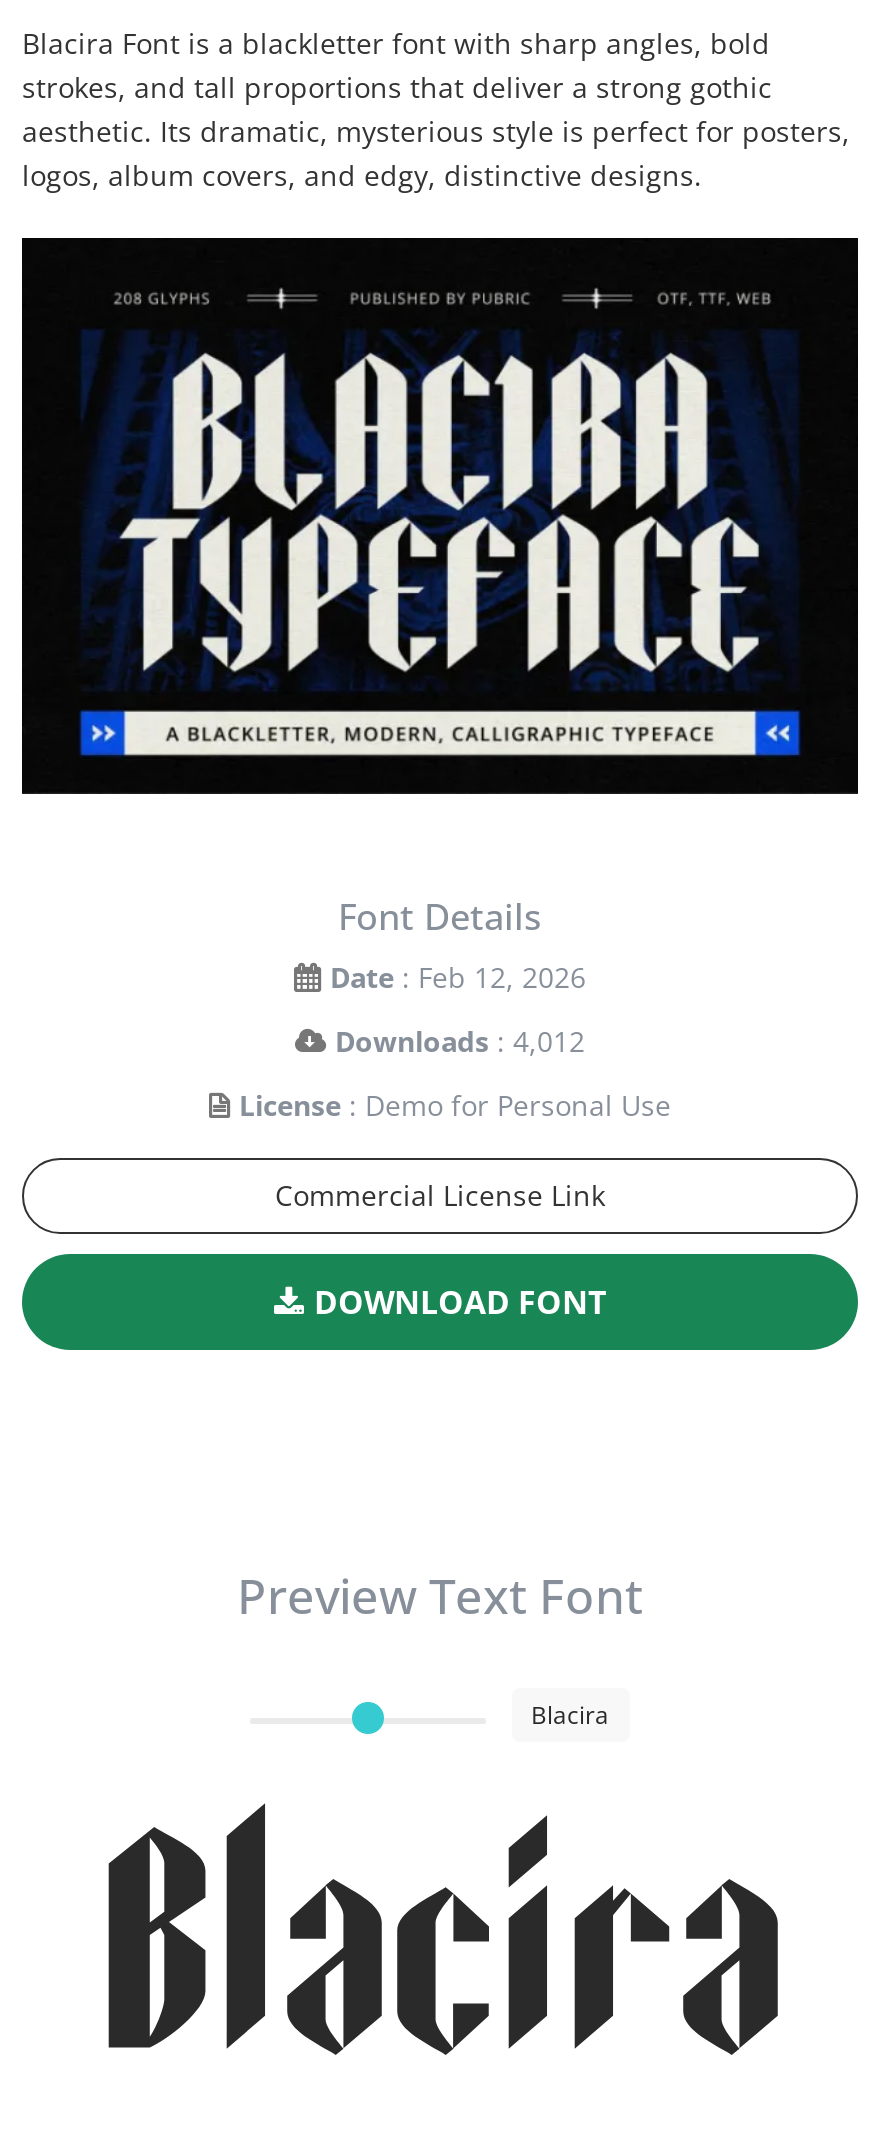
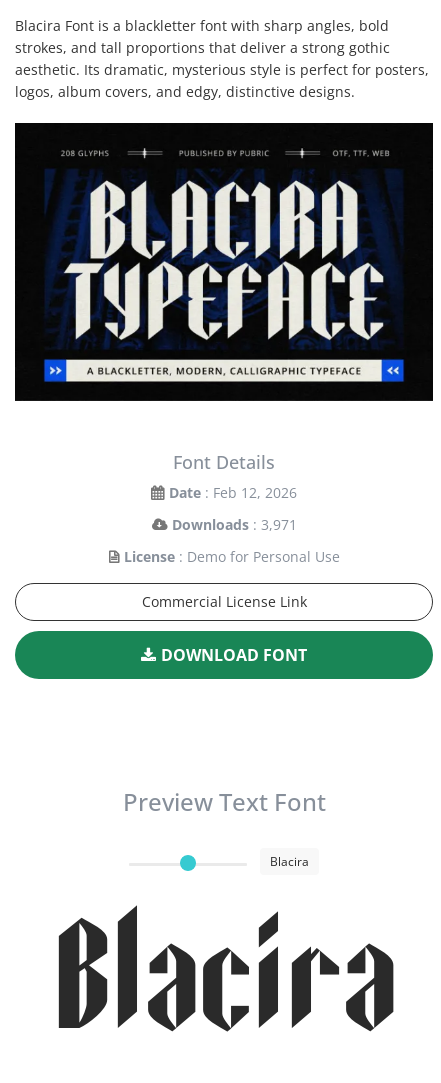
- Downloads : 4,012
+ Downloads : 3,971
